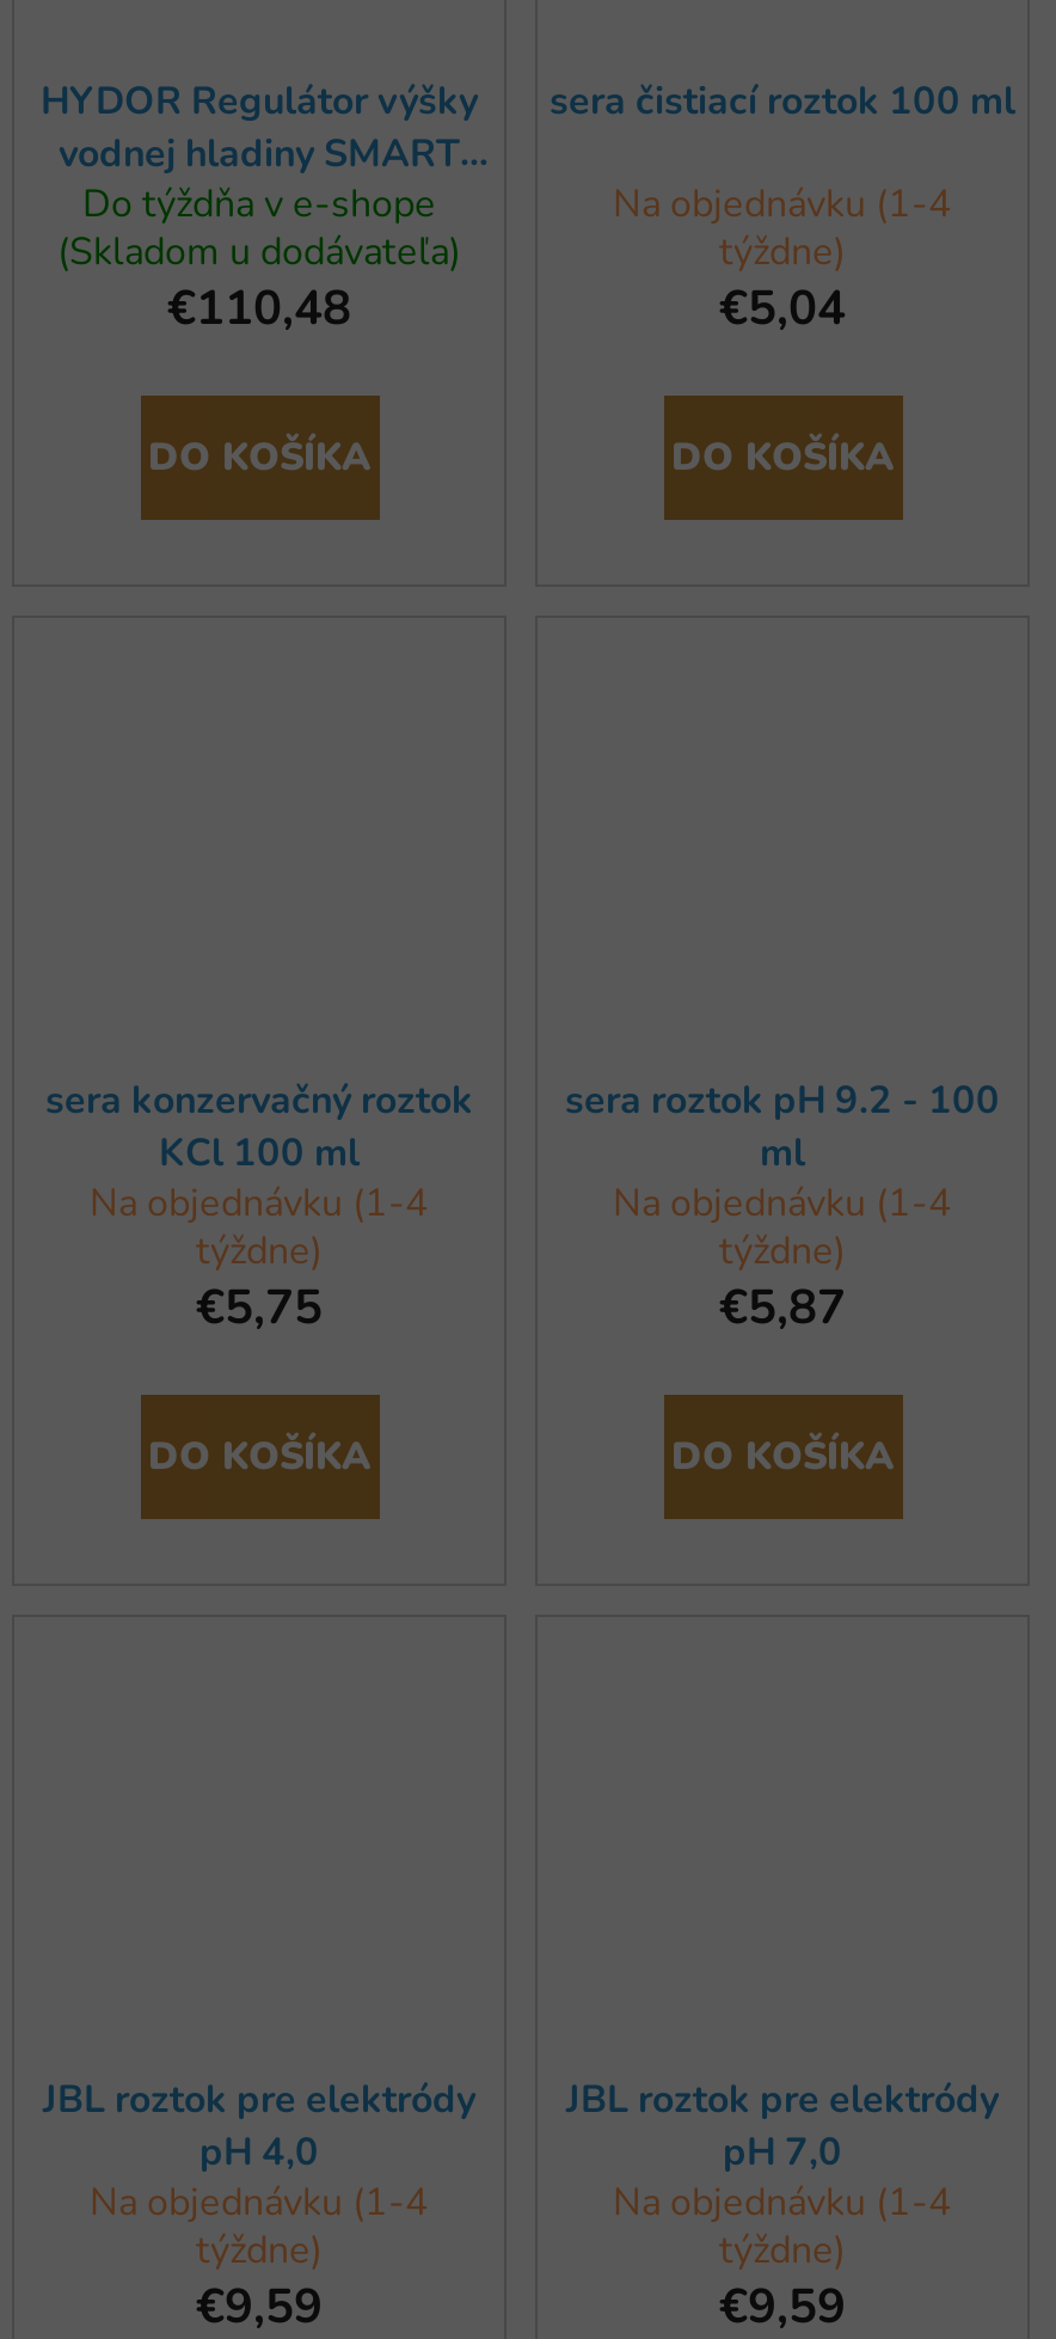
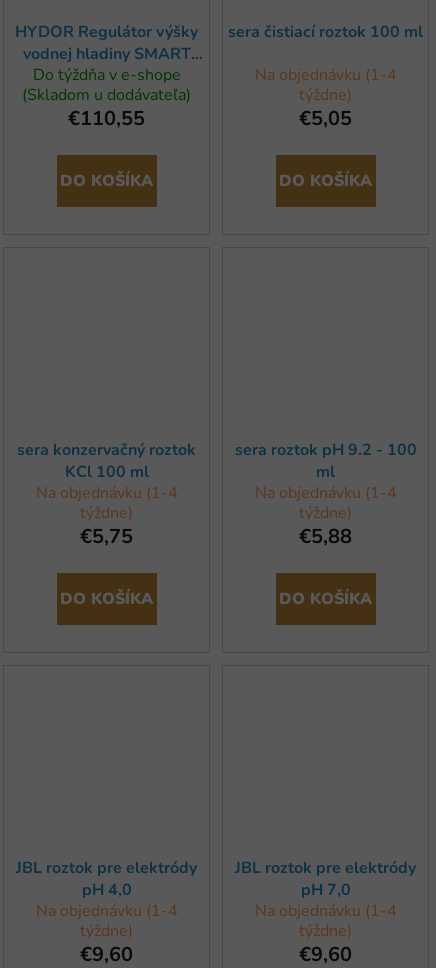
- €110,48
+ €110,55

- €5,04
+ €5,05

- €5,87
+ €5,88

- €9,59
+ €9,60

- €9,59
+ €9,60
